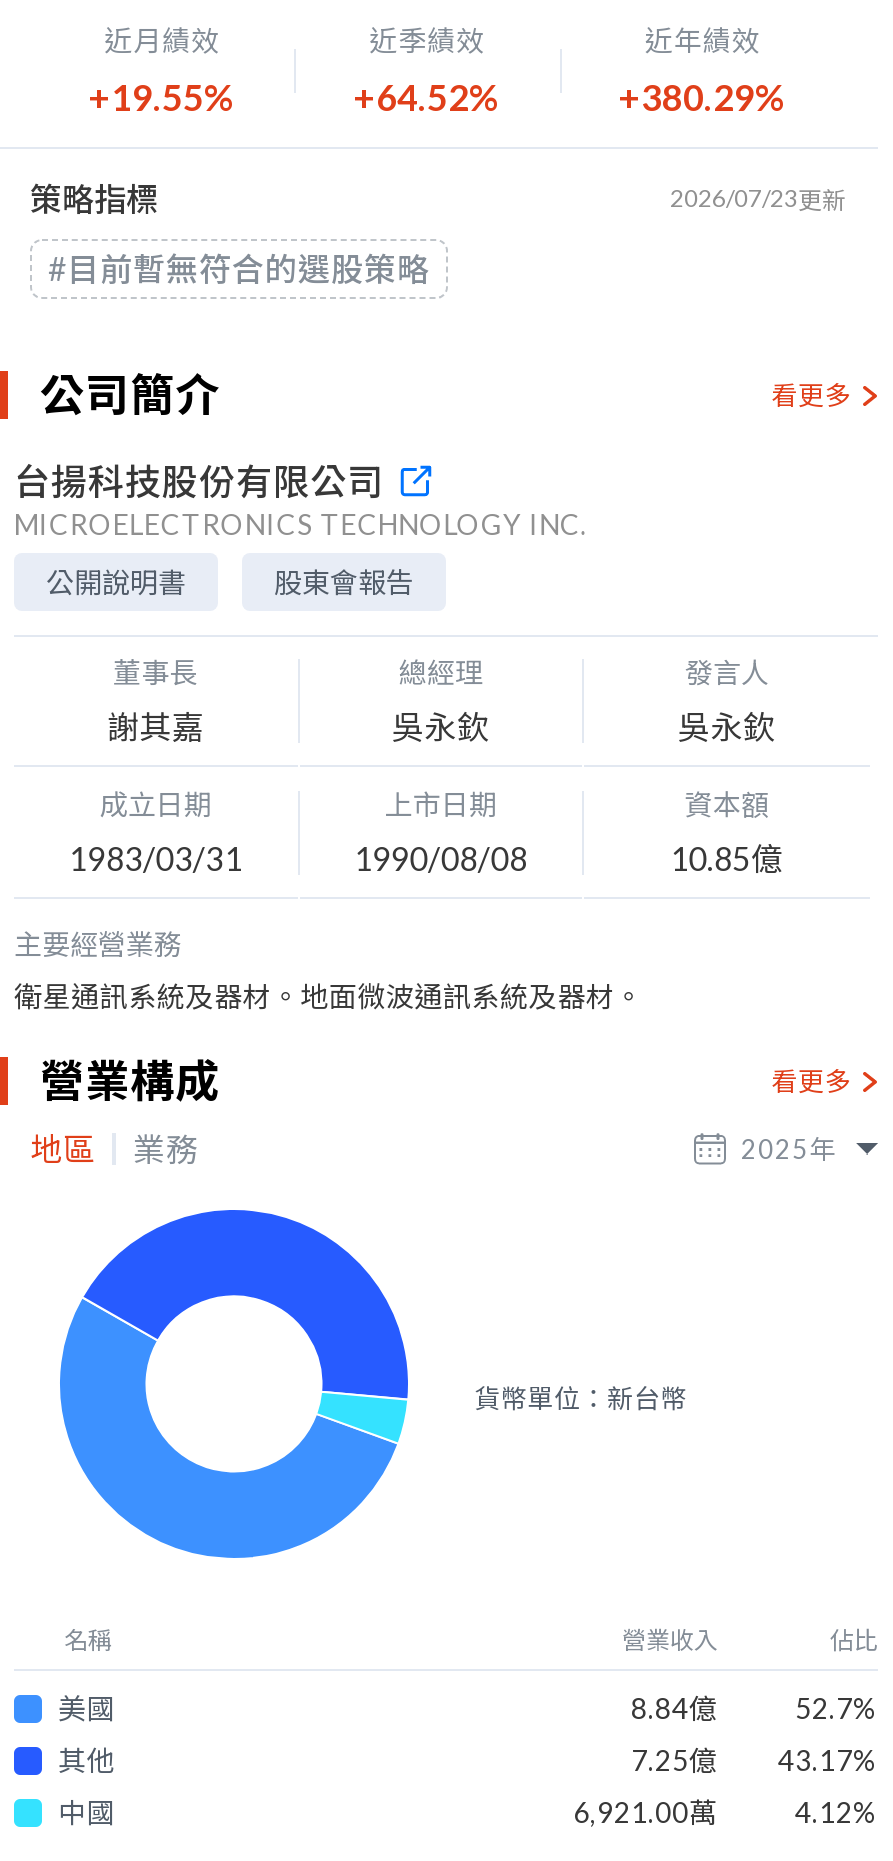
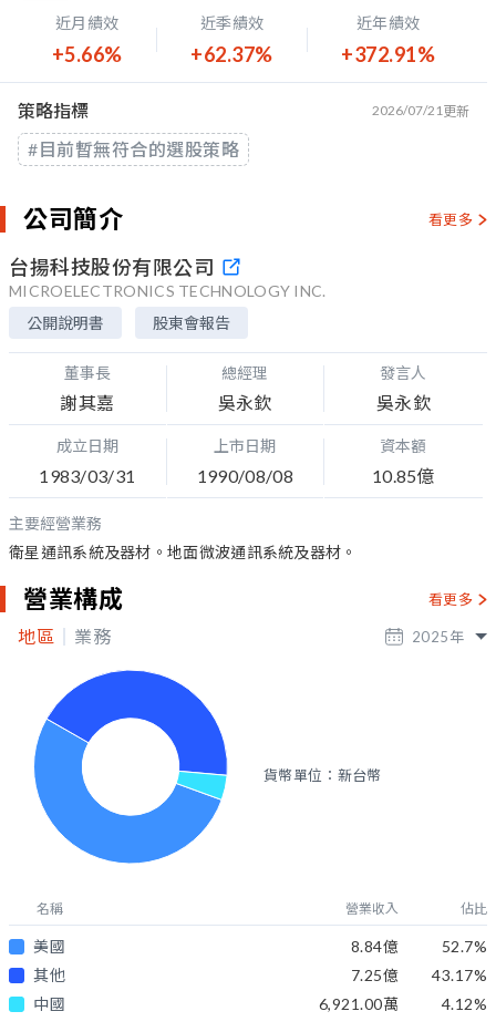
- +19.55%
+ +5.66%

- +64.52%
+ +62.37%

- +380.29%
+ +372.91%

- 2026/07/23更新
+ 2026/07/21更新
